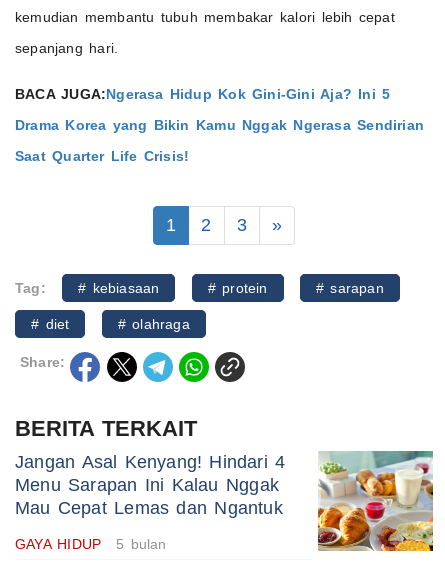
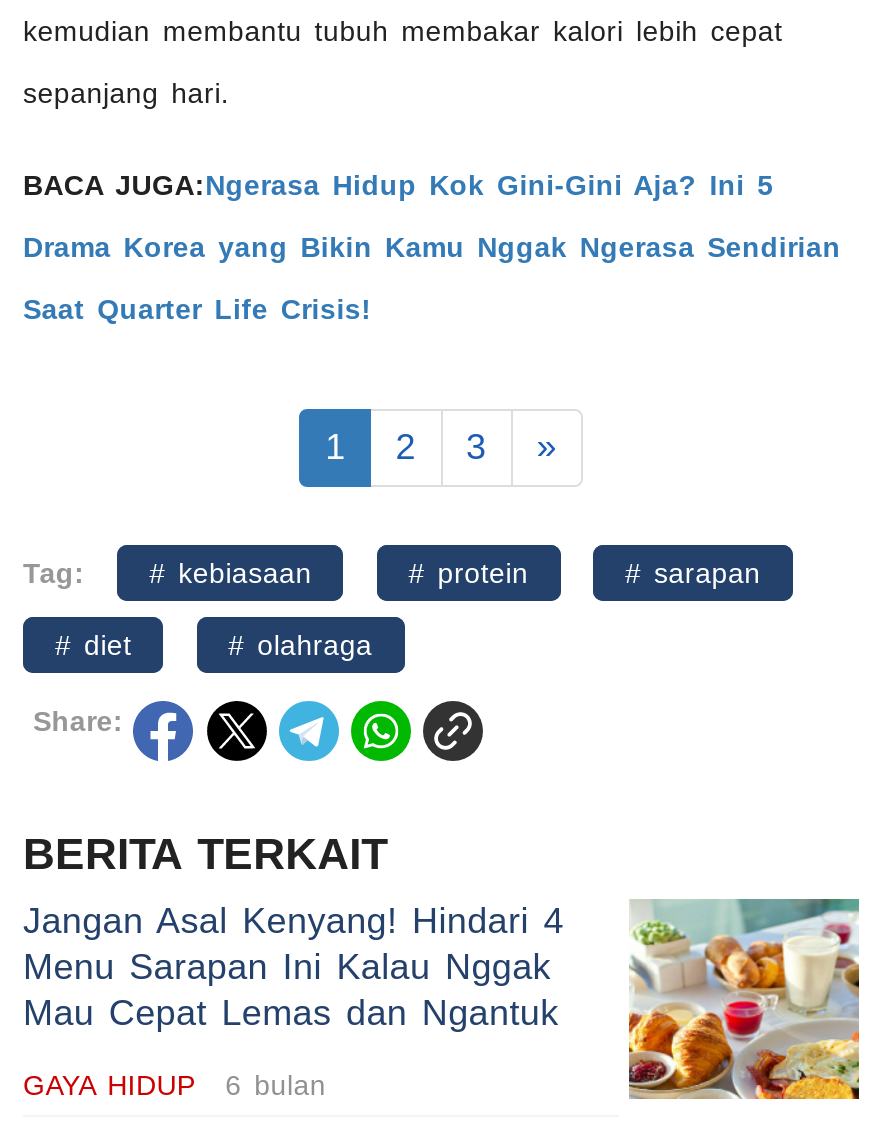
- GAYA HIDUP 5 bulan
+ GAYA HIDUP 6 bulan
